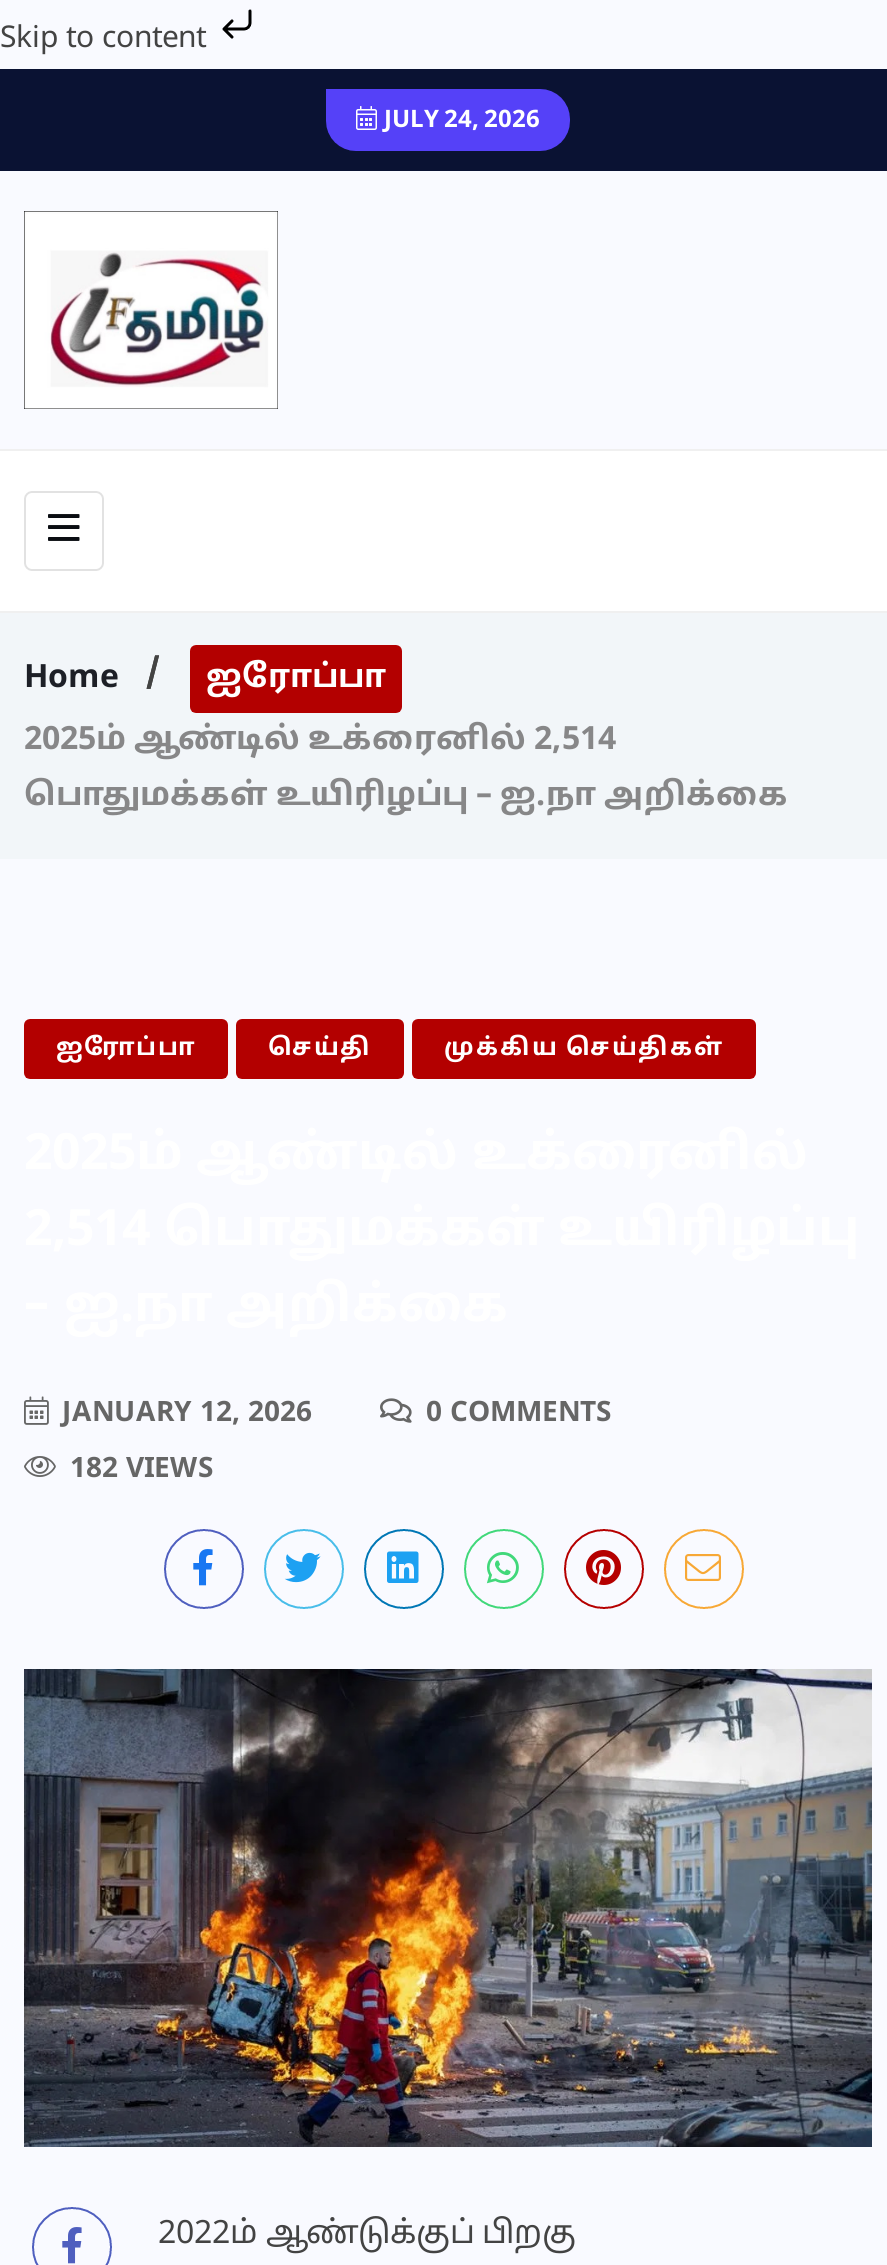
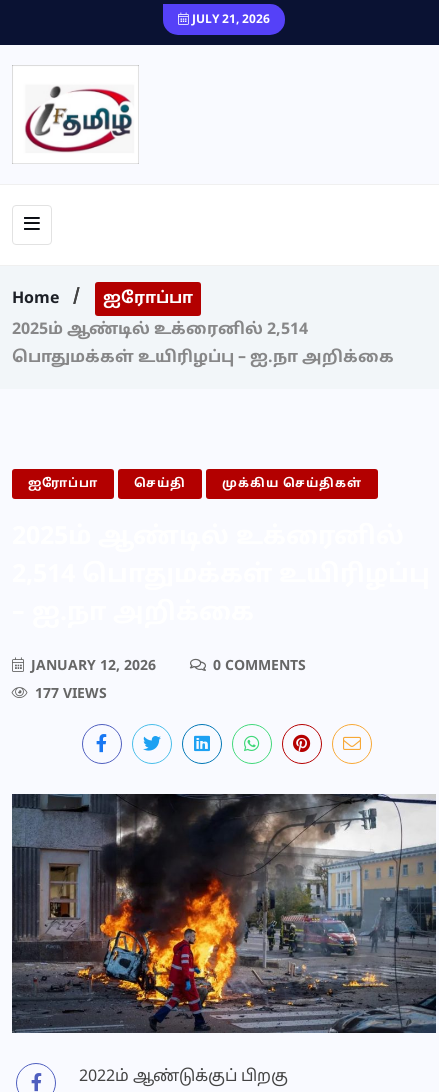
- Skip to content
- JULY 24, 2026
+ JULY 21, 2026

- 182 VIEWS
+ 177 VIEWS
